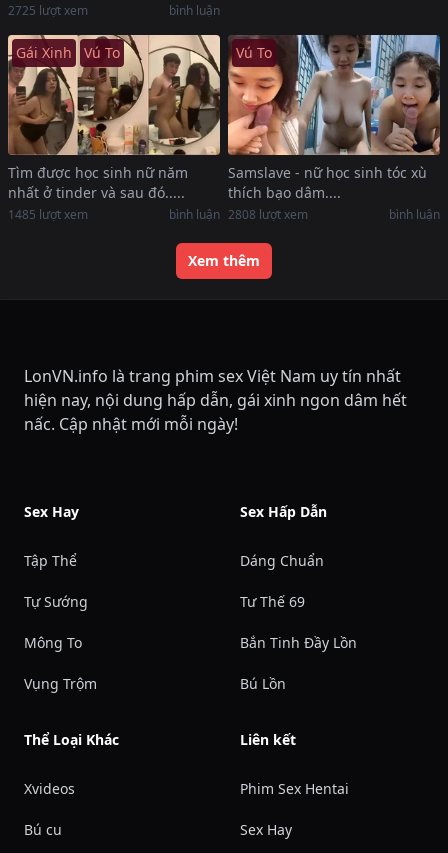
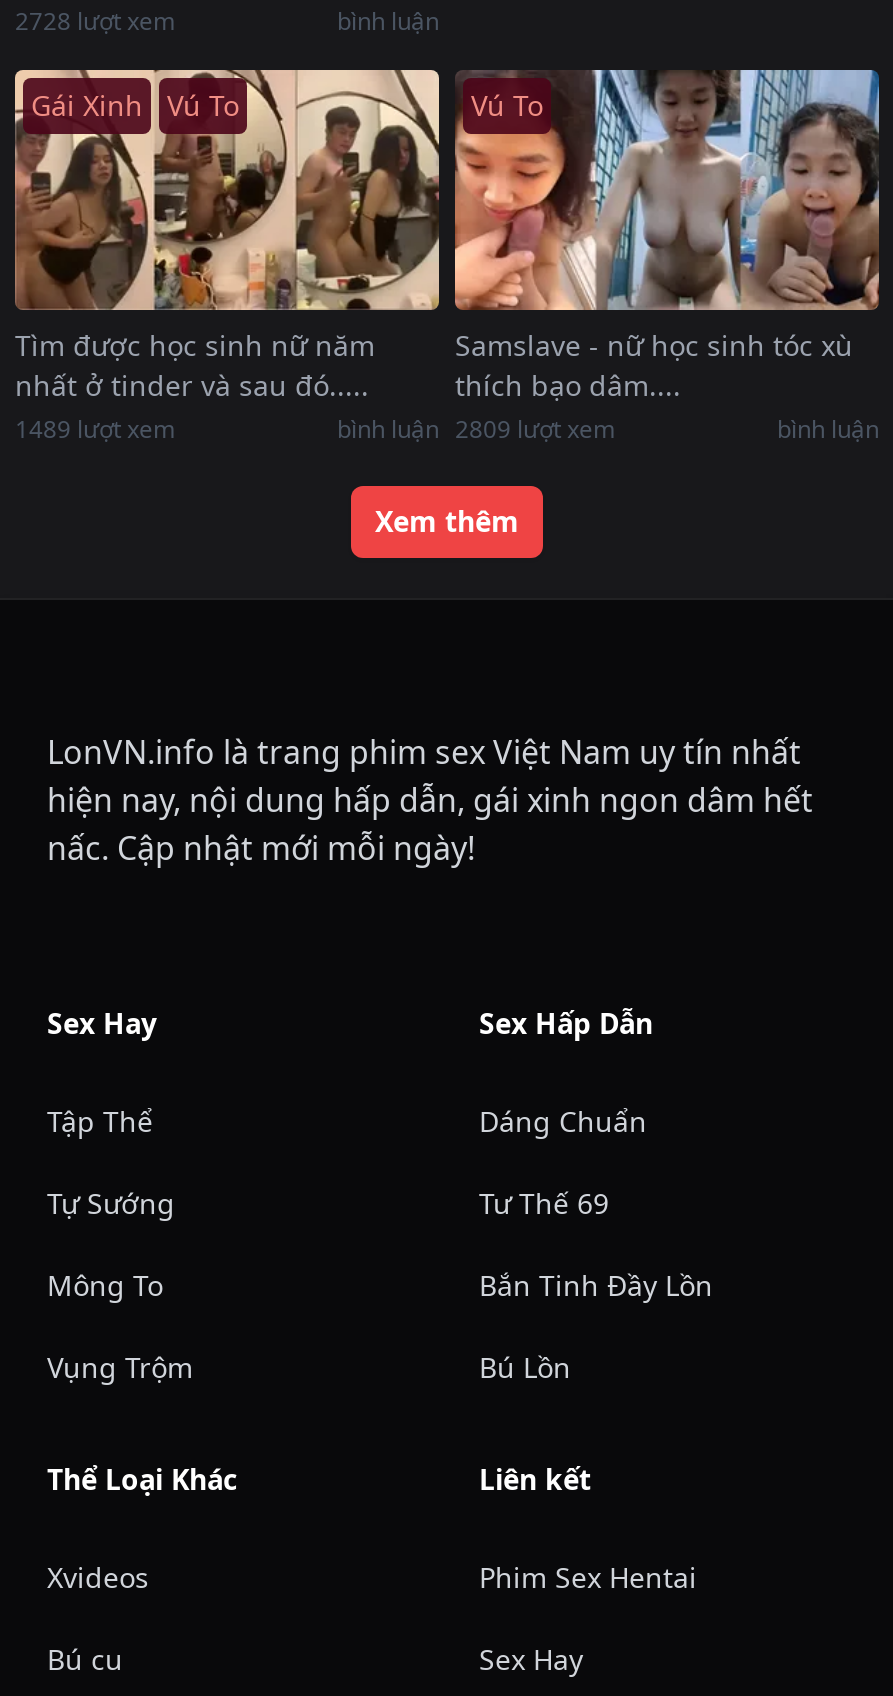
- 2725 lượt xem
+ 2728 lượt xem

- 1485 lượt xem
+ 1489 lượt xem

- bình luận 2808 lượt xem
+ bình luận 2809 lượt xem
